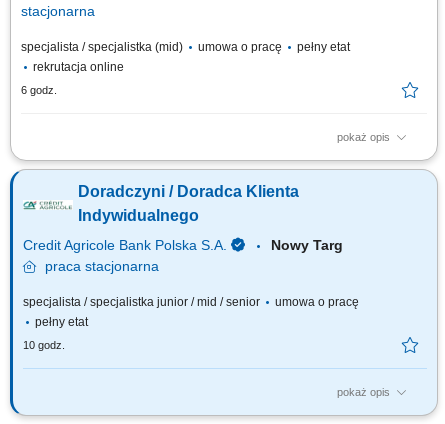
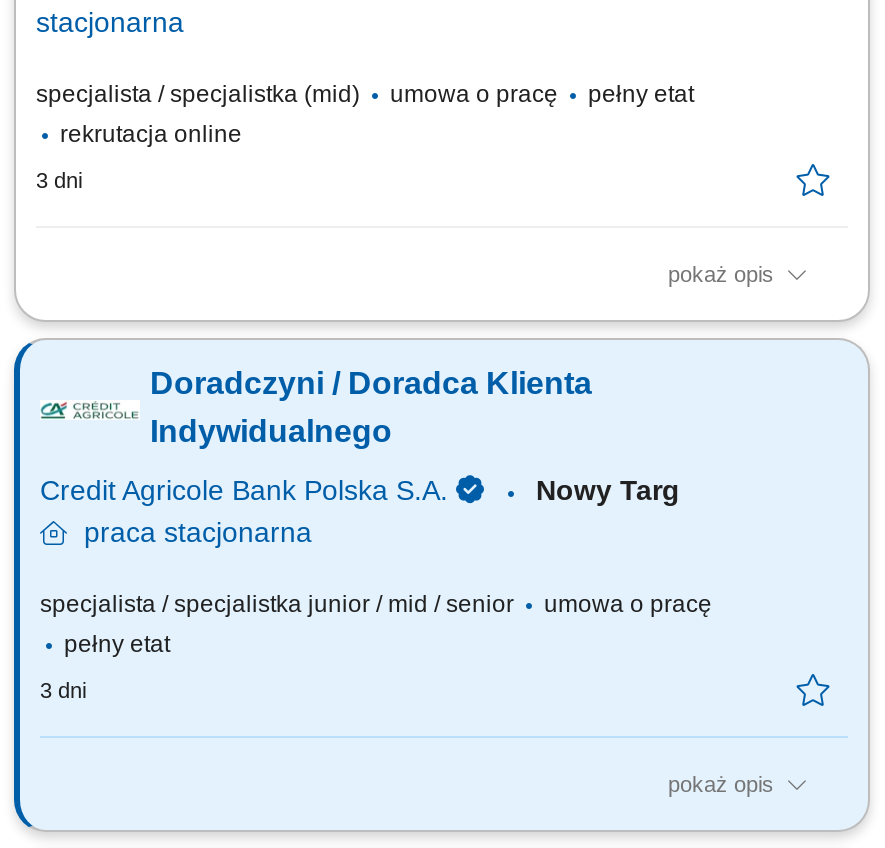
- 6 godz.
+ 3 dni

- 10 godz.
+ 3 dni
